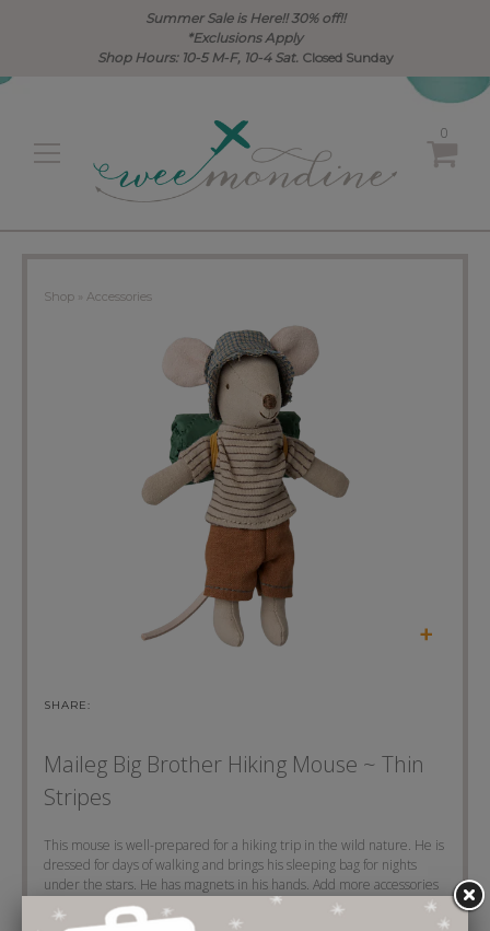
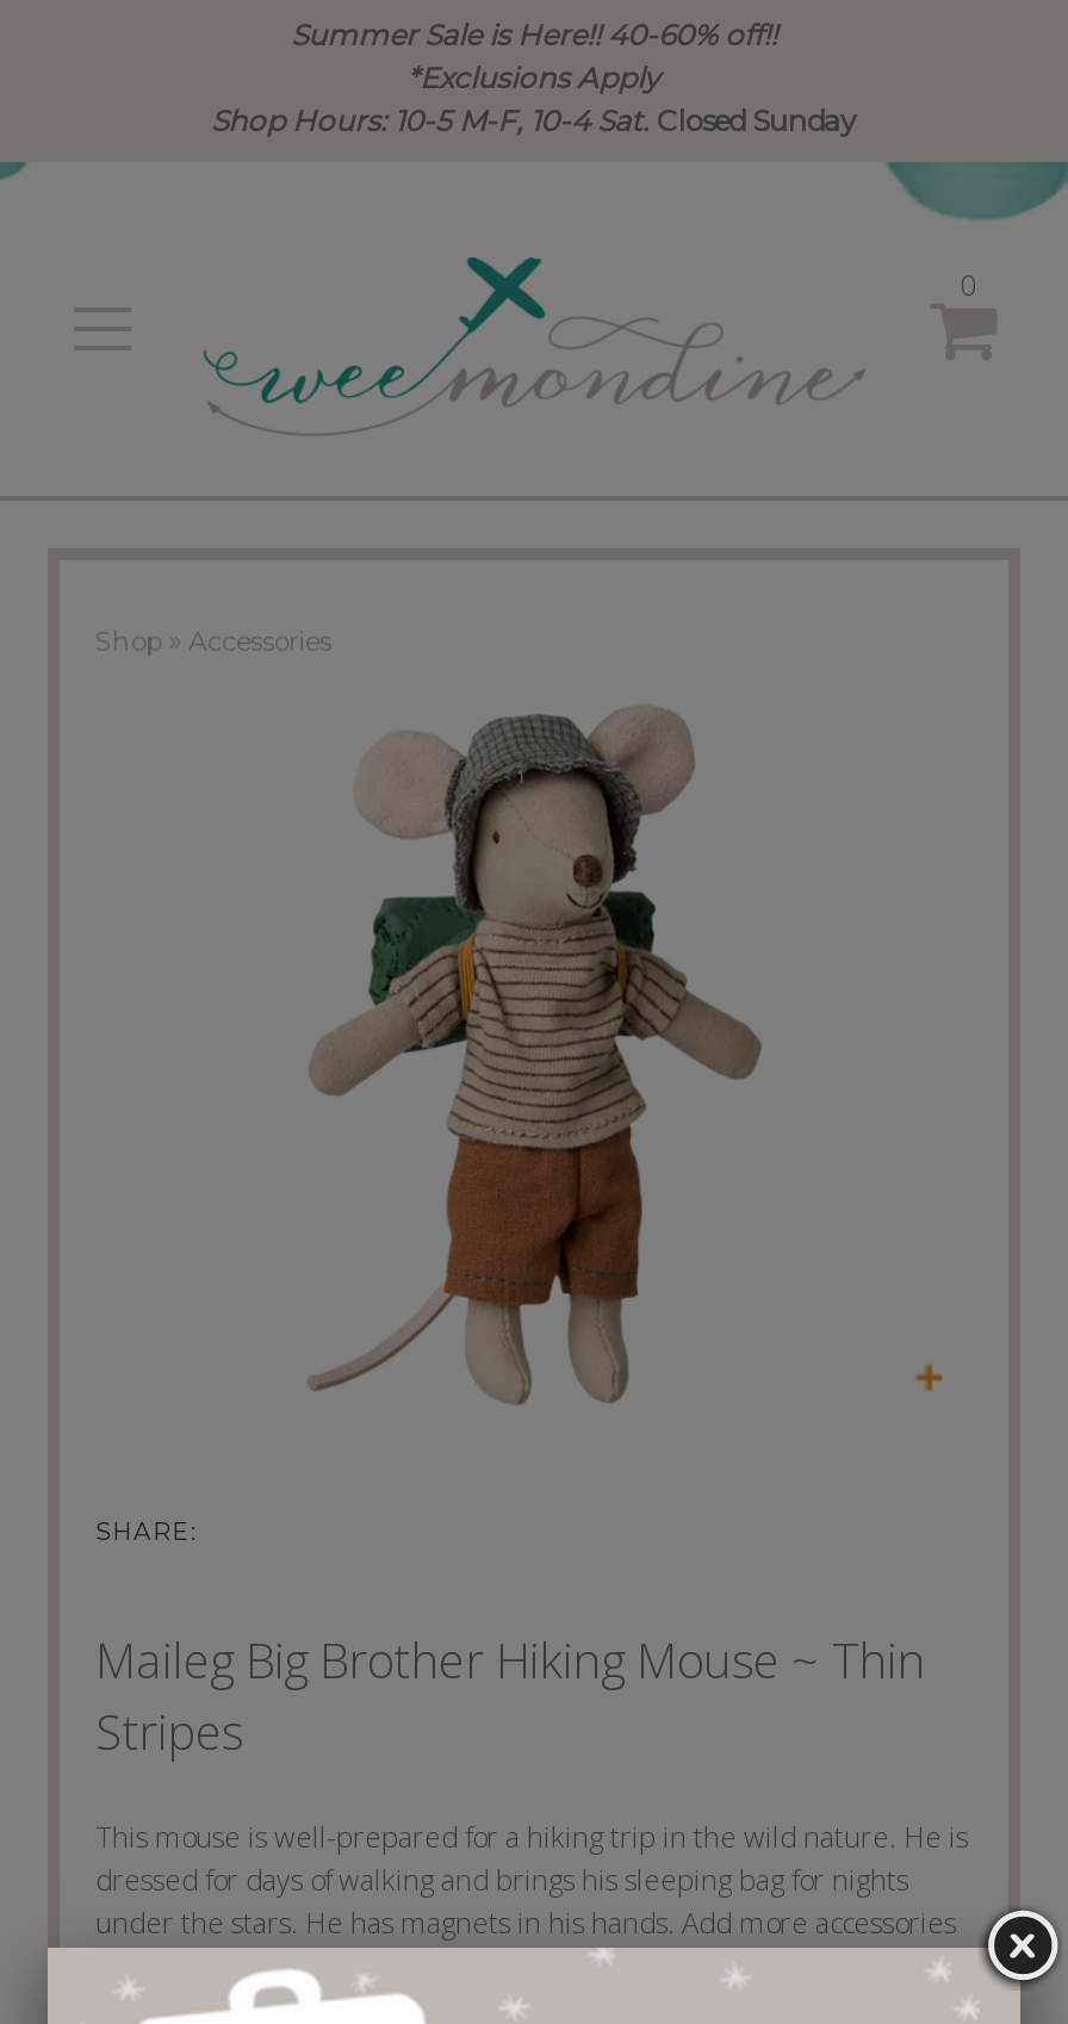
- Summer Sale is Here!! 30% off!!
+ Summer Sale is Here!! 40-60% off!!
